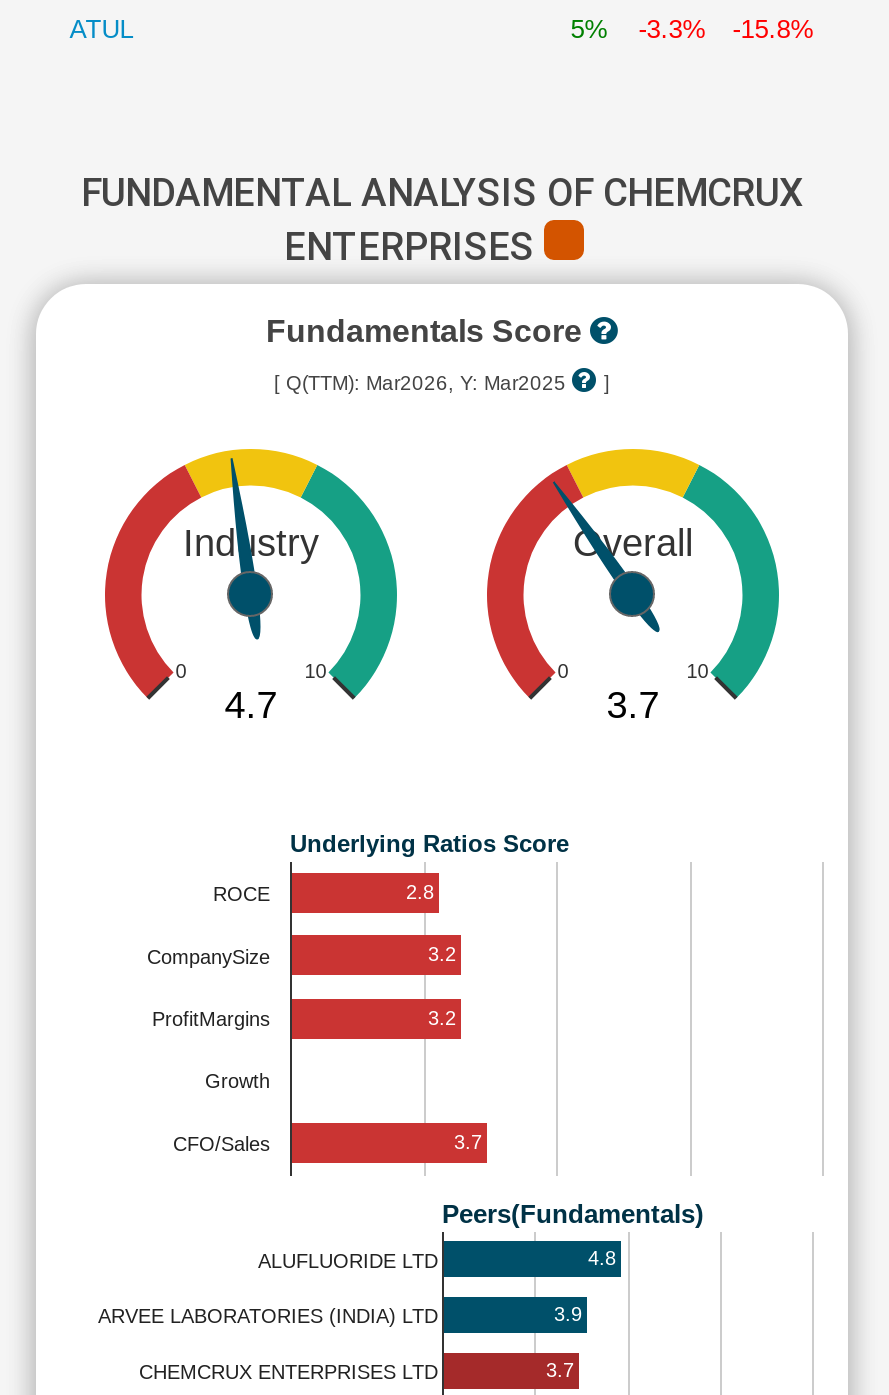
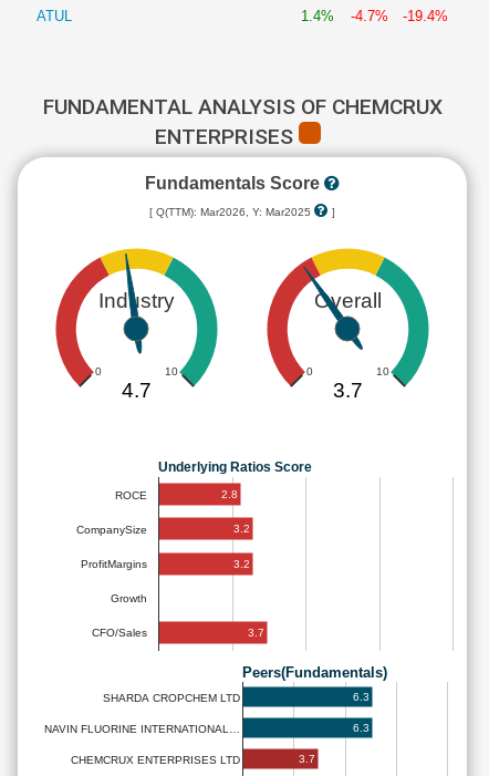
- 5%
+ 1.4%

- -3.3%
+ -4.7%

- -15.8%
+ -19.4%

- ALUFLUORIDE LTD
+ SHARDA CROPCHEM LTD

- 4.8
+ 6.3

- ARVEE LABORATORIES (INDIA) LTD
+ NAVIN FLUORINE INTERNATIONAL…

- 3.9
+ 6.3
